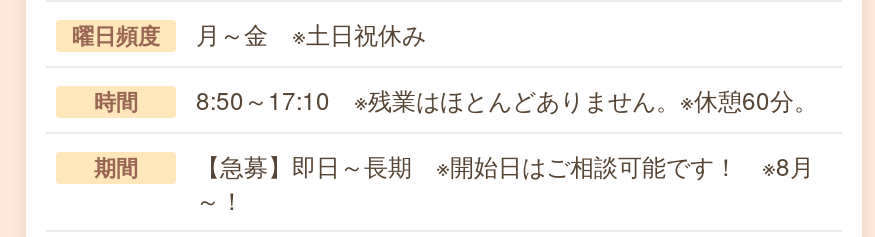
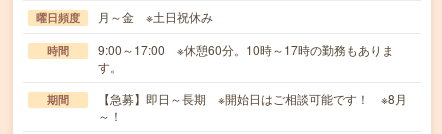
- 8:50～17:10 ※残業はほとんどありません。※休憩60分。
+ 9:00～17:00 ※休憩60分。10時～17時の勤務もありま
+ す。
